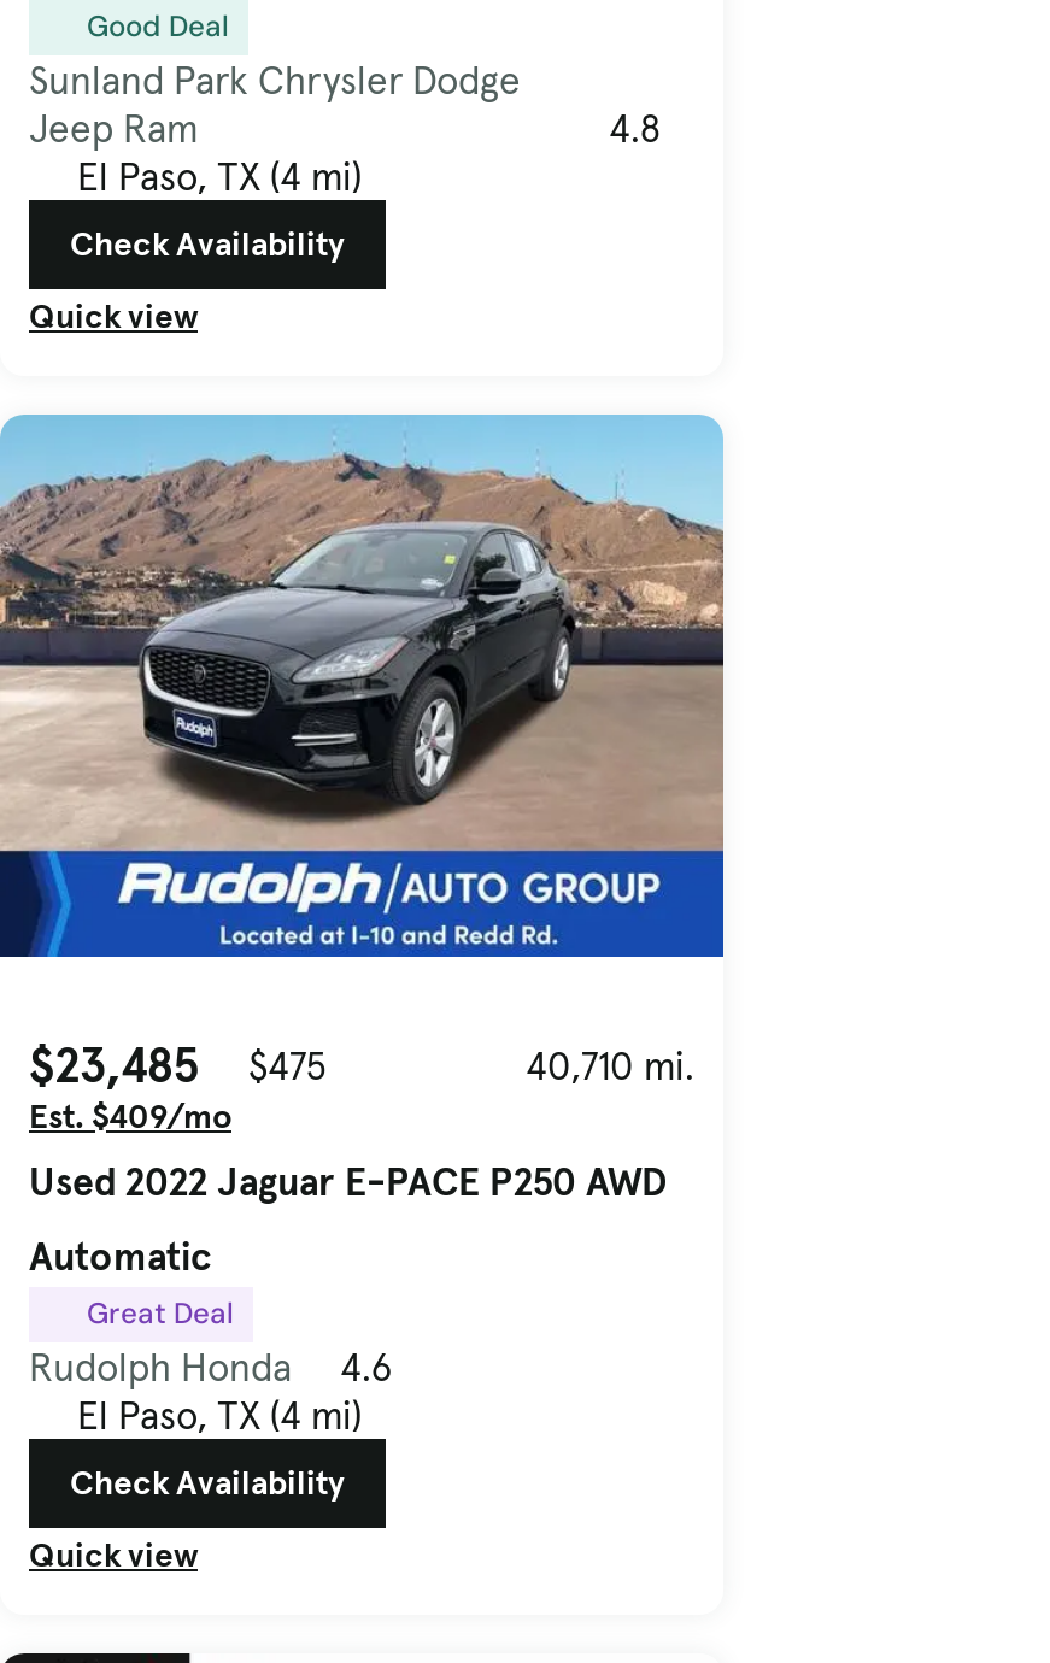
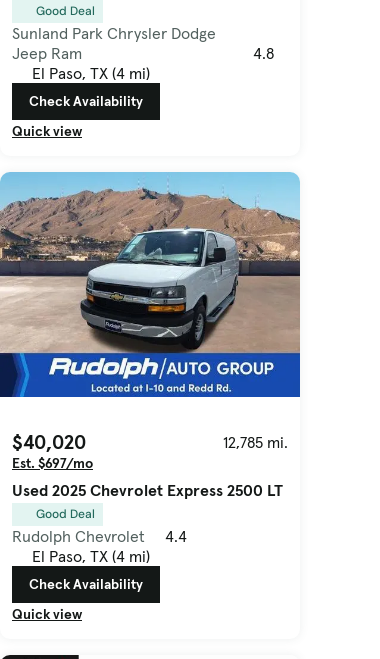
- [image]
+ [image]

- $23,485
- $475
- 40,710 mi.
- Est. $409/mo
- Used 2022 Jaguar E-PACE P250 AWD
- Automatic
- Great Deal
- Rudolph Honda
- 4.6
+ $40,020
+ 12,785 mi.
+ Est. $697/mo
+ Used 2025 Chevrolet Express 2500 LT
+ Good Deal
+ Rudolph Chevrolet
+ 4.4
